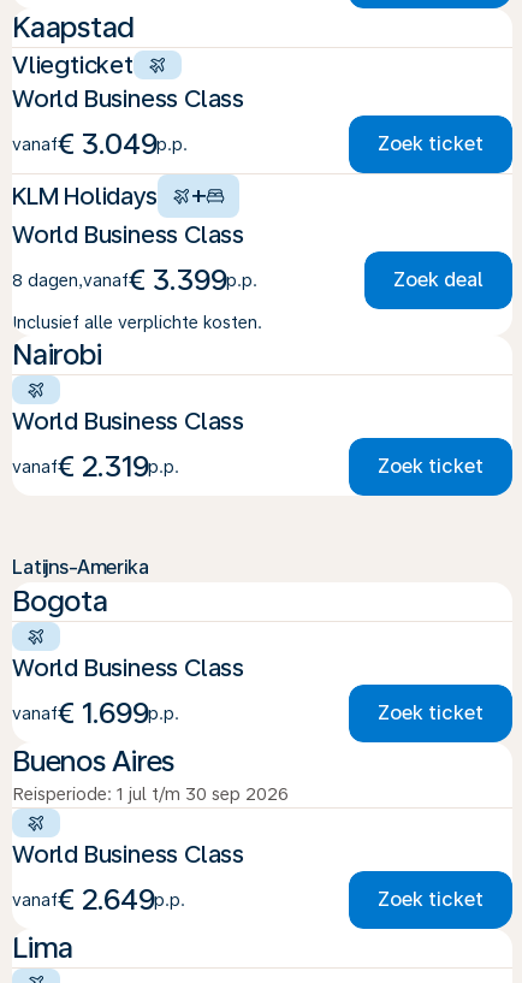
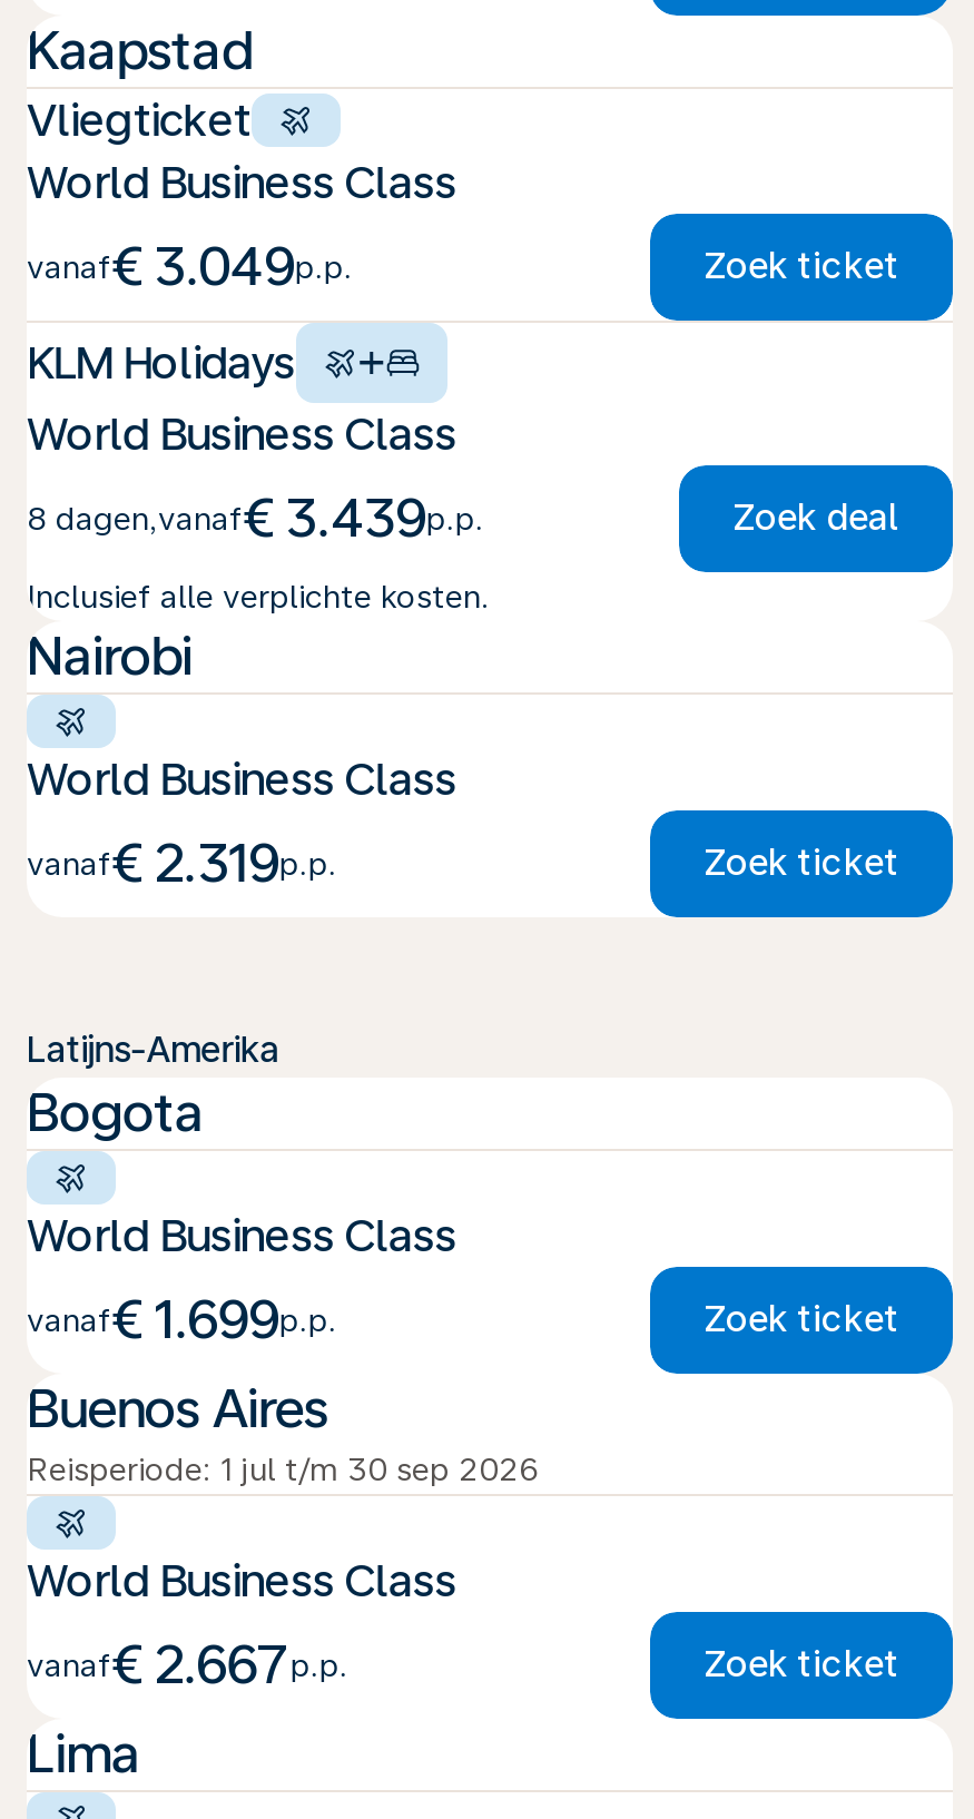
- 8 dagen,vanaf€ 3.399p.p.
+ 8 dagen,vanaf€ 3.439p.p.

- vanaf€ 2.649p.p.
+ vanaf€ 2.667p.p.
